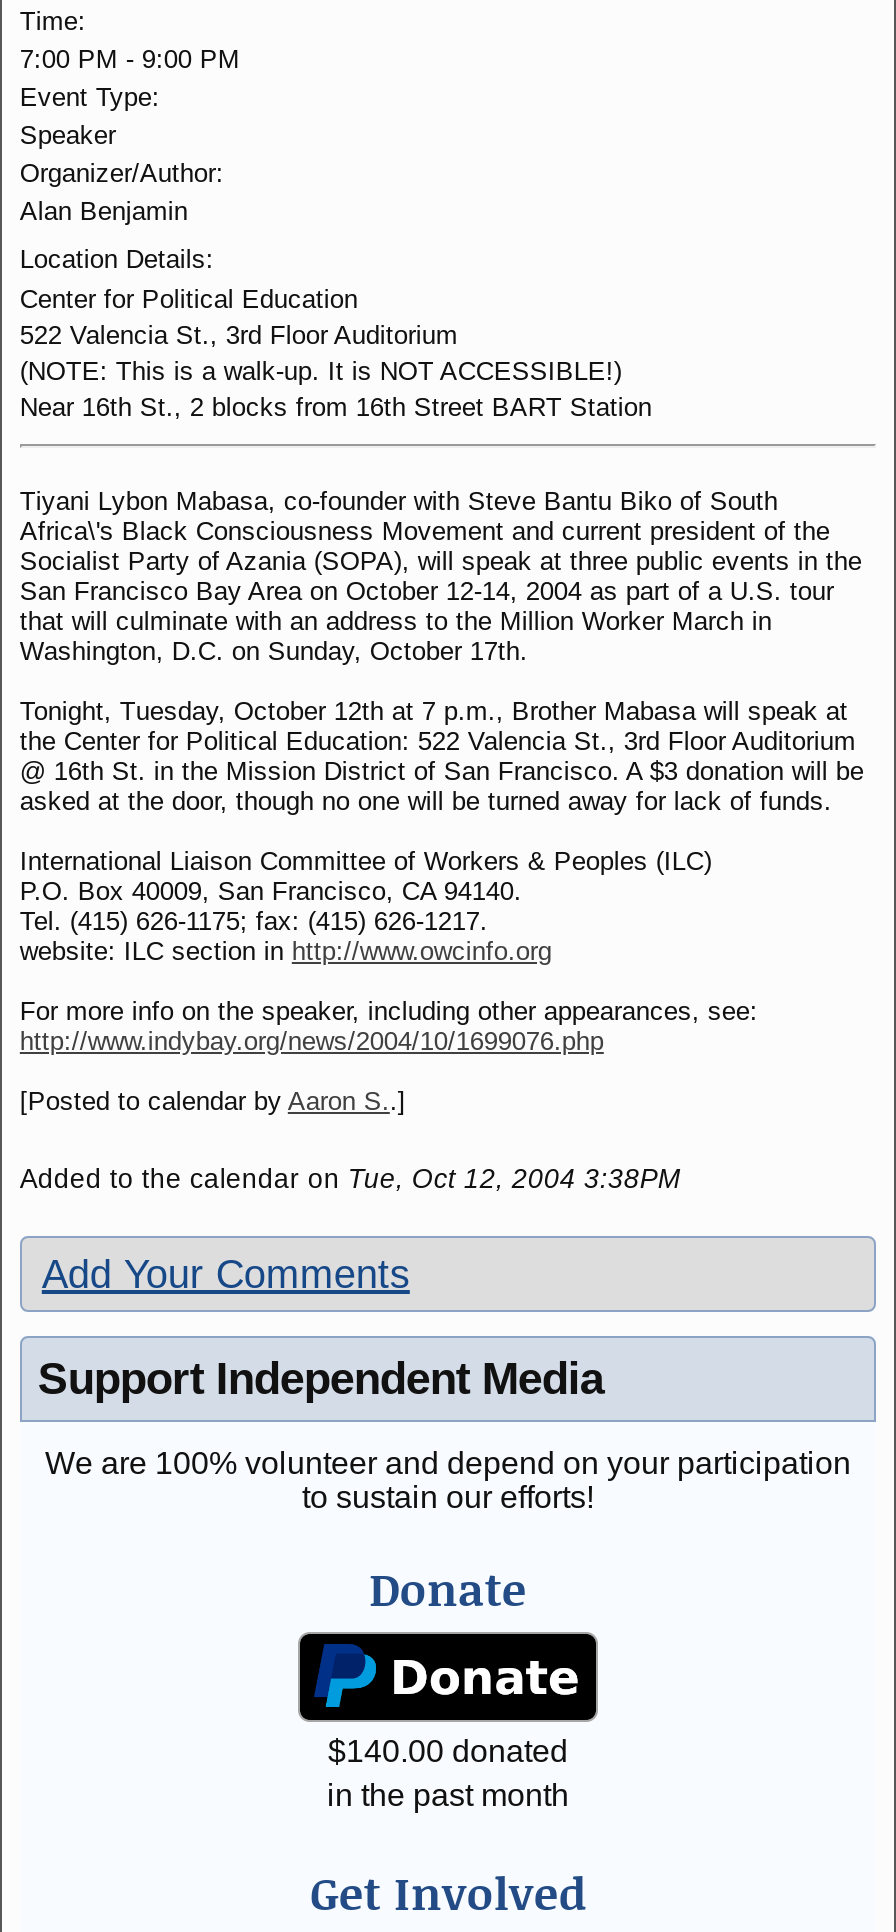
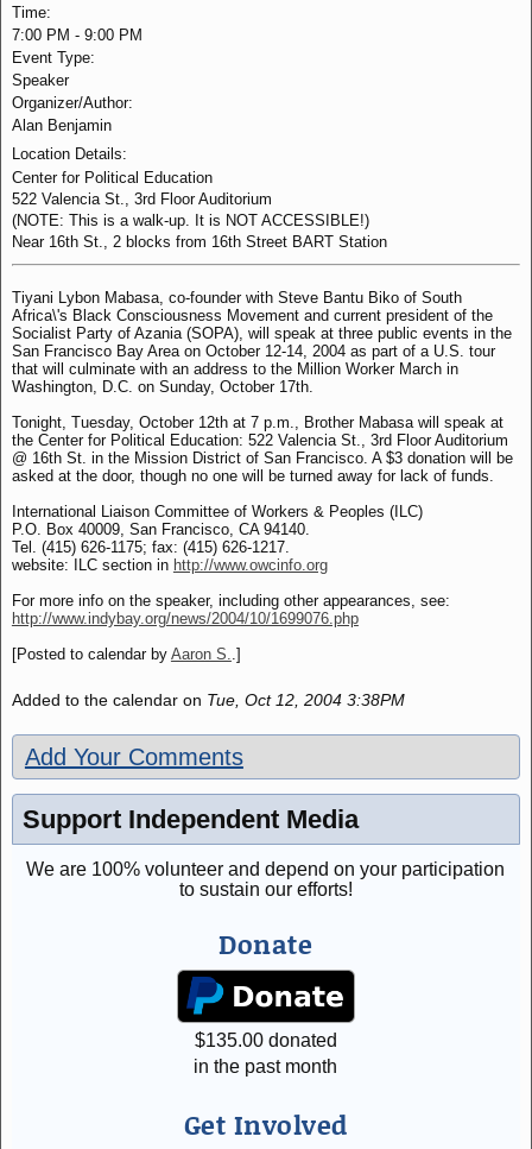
- $140.00 donated
+ $135.00 donated
